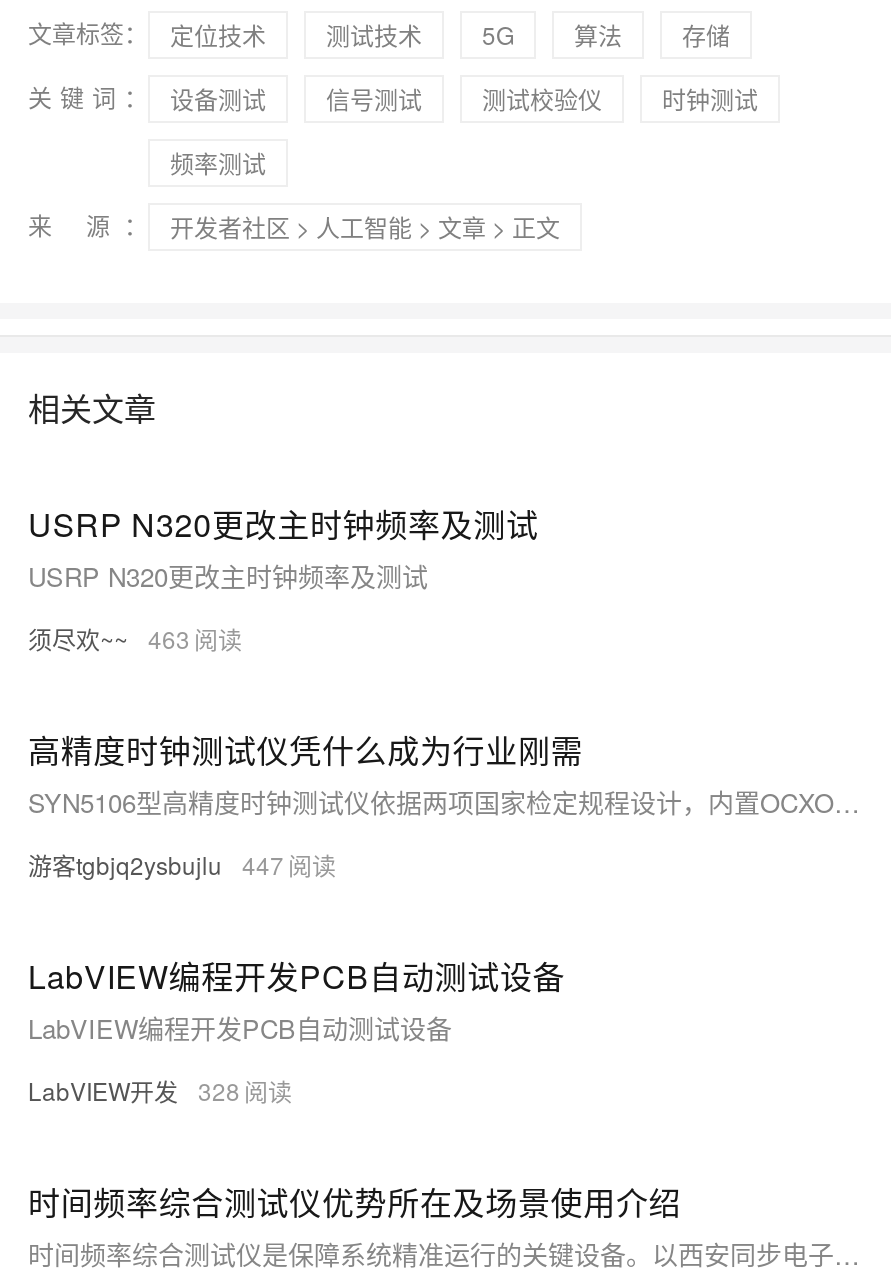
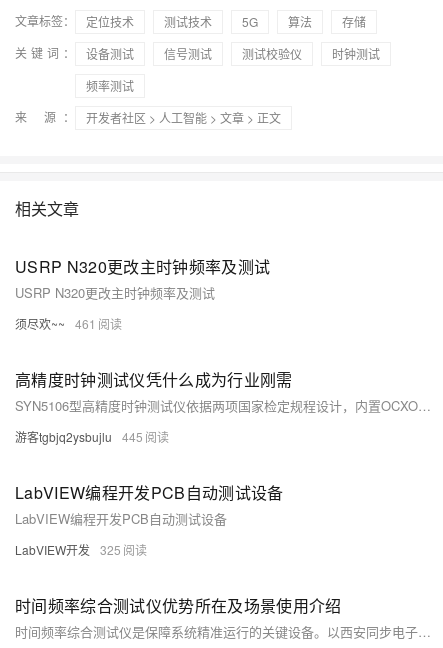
- 须尽欢~~ 463
+ 须尽欢~~ 461

- 游客tgbjq2ysbujlu 447
+ 游客tgbjq2ysbujlu 445

- LabVIEW开发 328
+ LabVIEW开发 325
